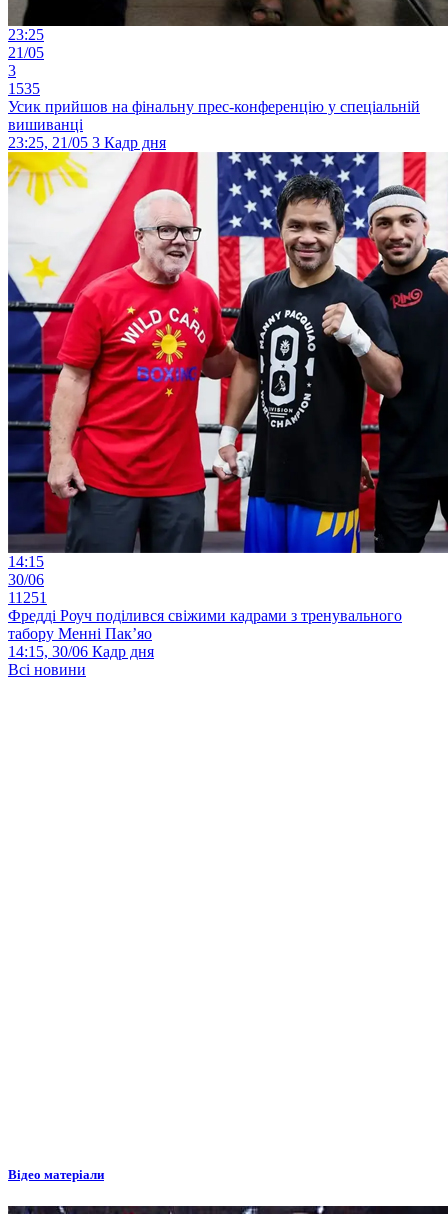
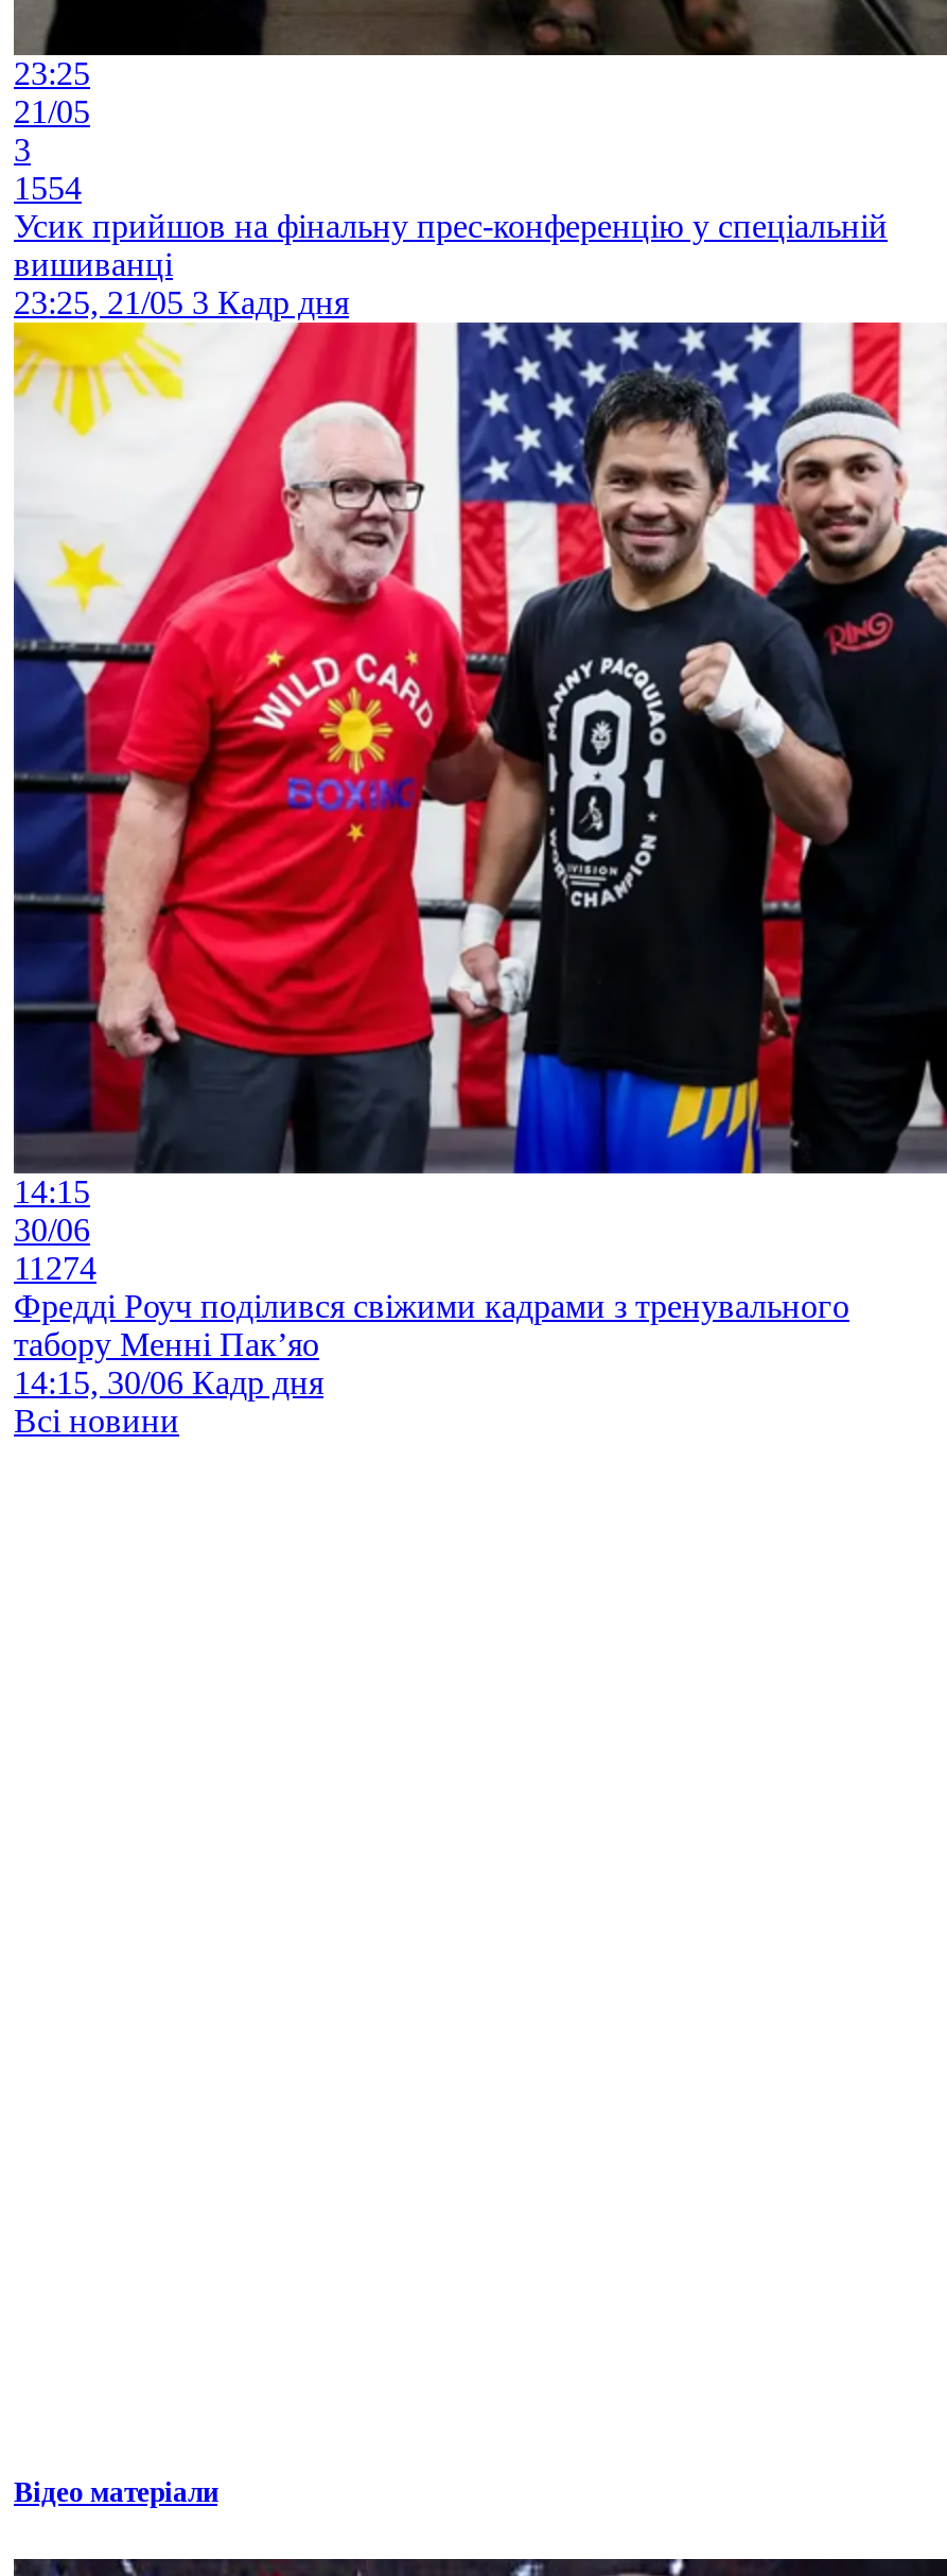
- 1535
+ 1554

- 11251
+ 11274
